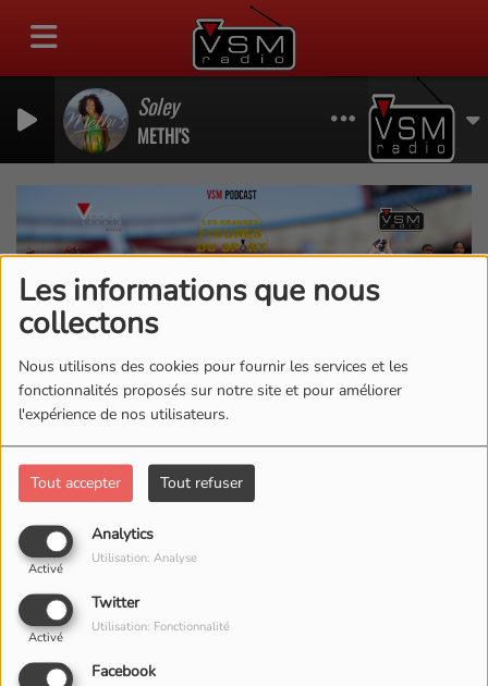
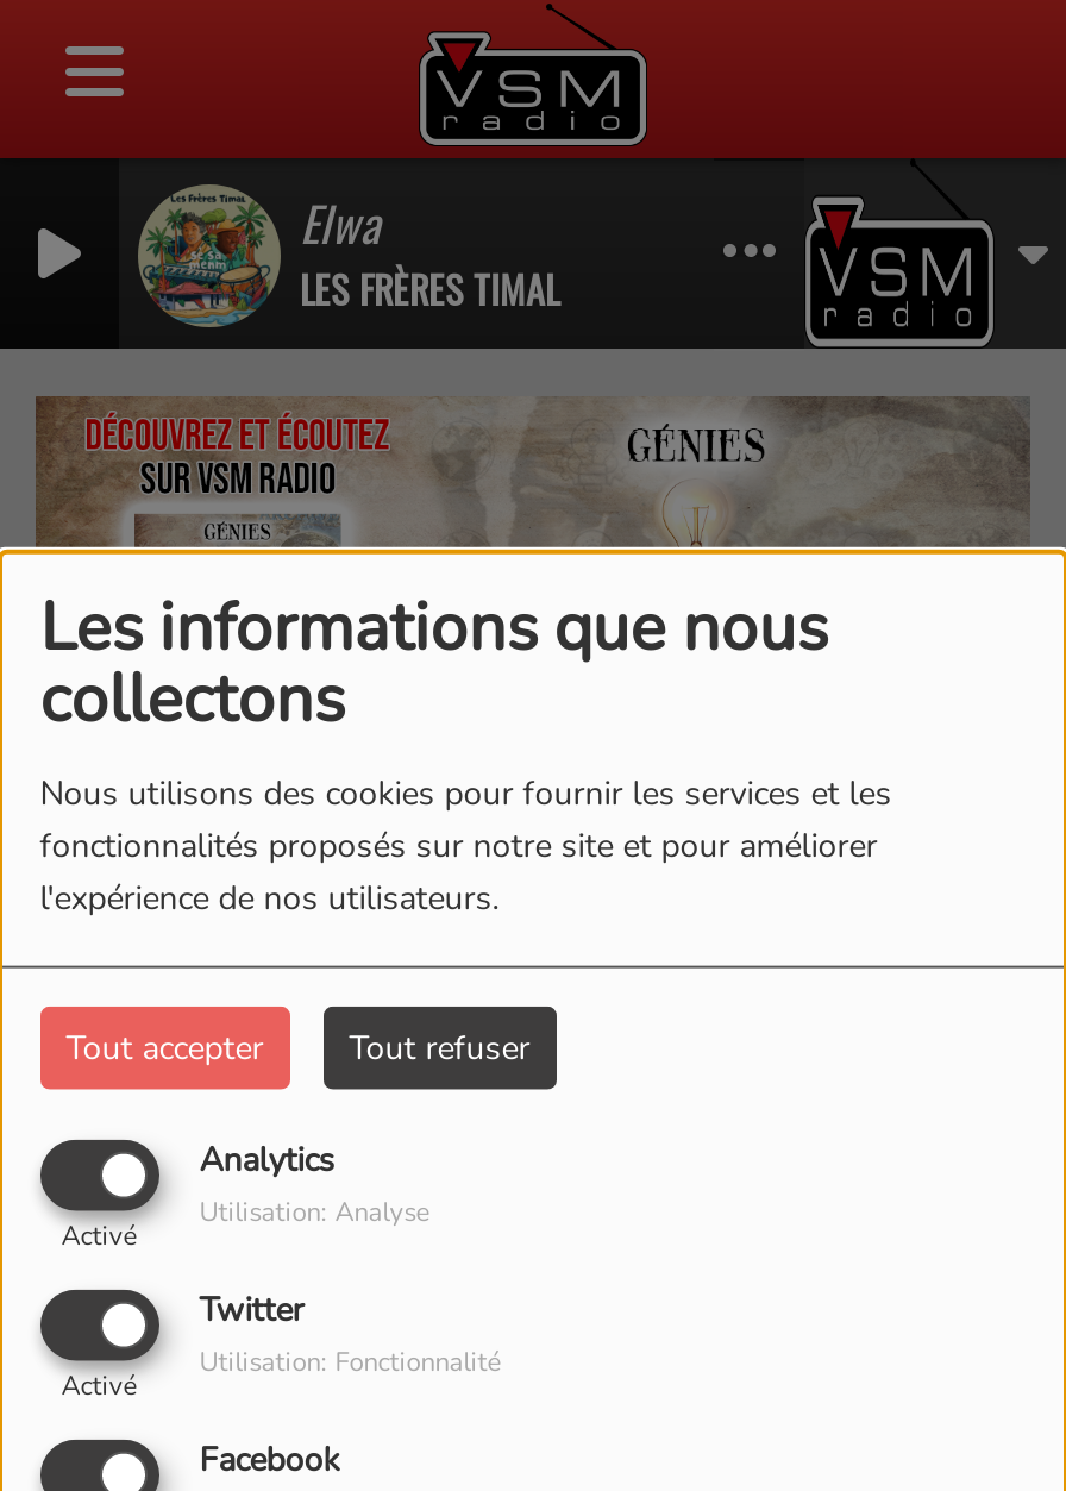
- [image]
- Soley
- METHI'S
+ [image]
+ Elwa
+ LES FRÈRES TIMAL

- [image]
+ [image]
